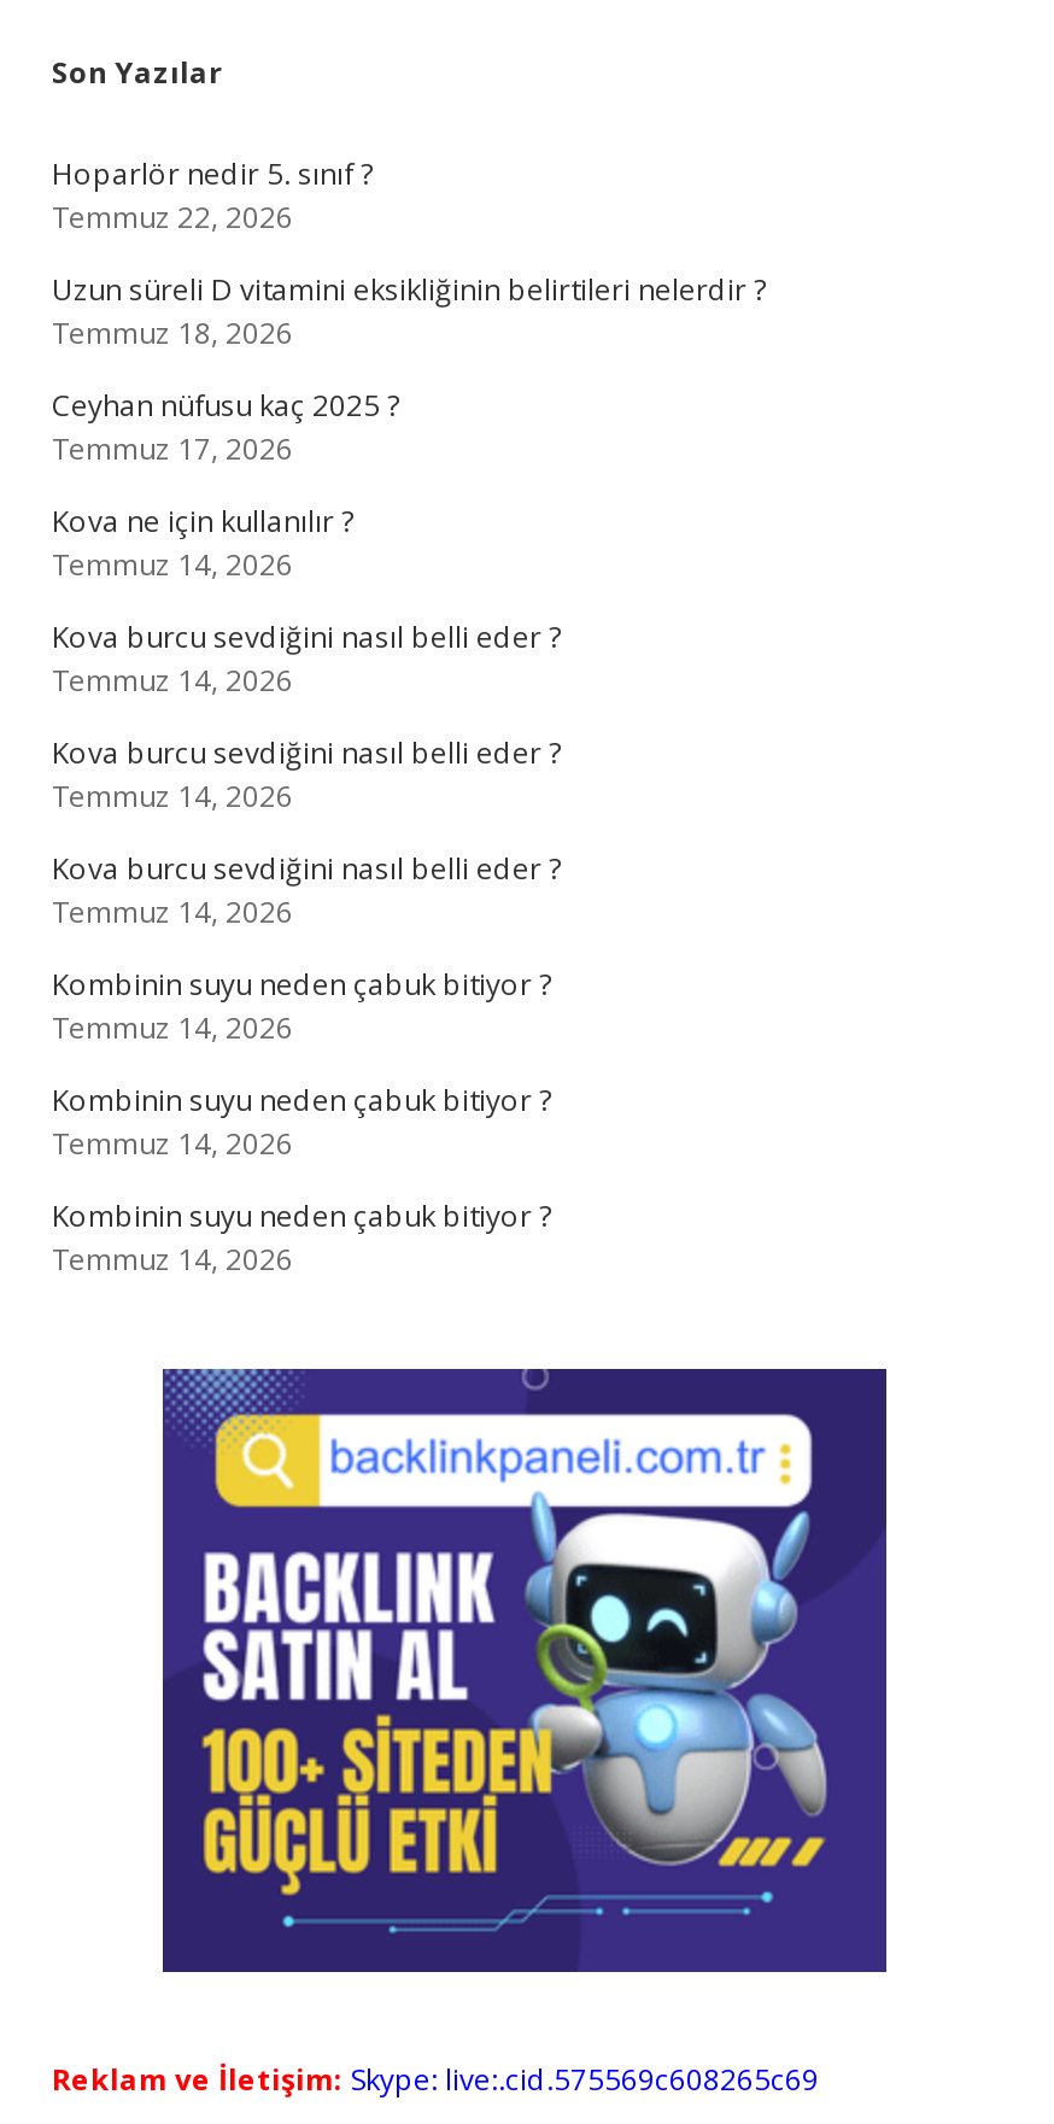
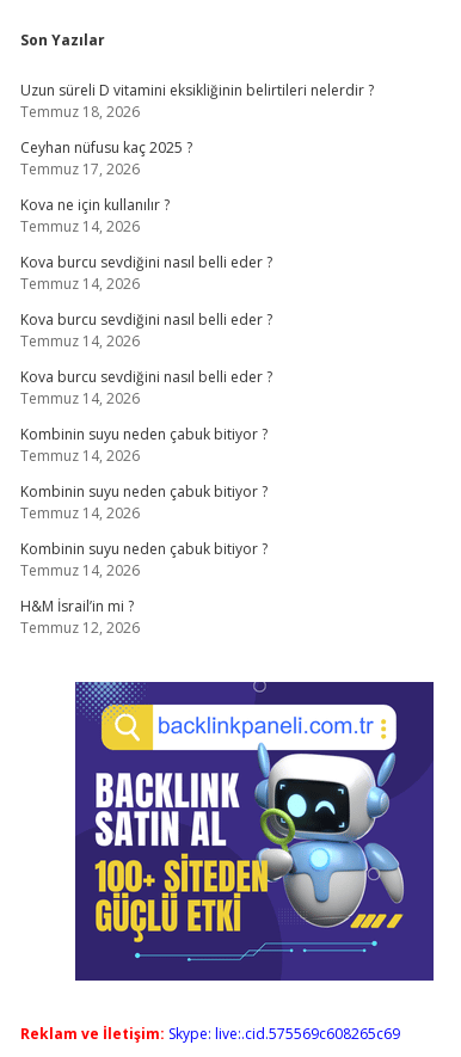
- Hoparlör nedir 5. sınıf ?
- Temmuz 22, 2026

moved up: Uzun süreli D vitamini eksikliğinin belirtileri nelerdir ? | Temmuz 18, 2026 | Ceyhan nüfusu kaç 2025 ? | ... | Kombinin suyu neden çabuk bitiyor ? | Temmuz 14, 2026

+ H&M İsrail’in mi ?
+ Temmuz 12, 2026
